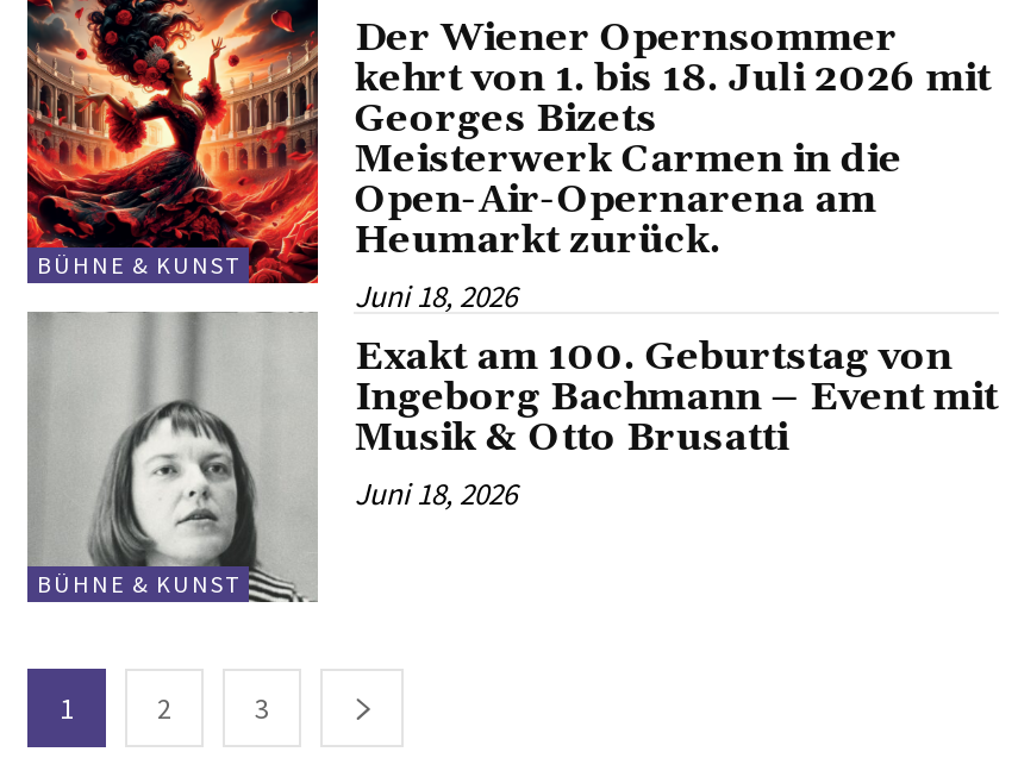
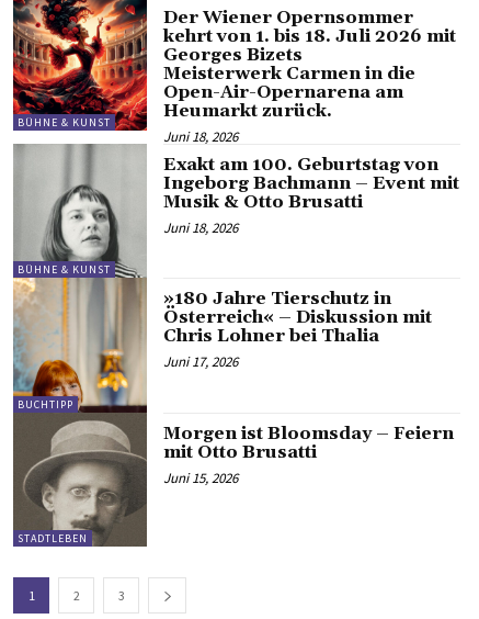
+ [image]
+ BUCHTIPP

+ STADTLEBEN

+ »180 Jahre Tierschutz in
+ Österreich« – Diskussion mit
+ Chris Lohner bei Thalia
+ Juni 17, 2026

+ Morgen ist Bloomsday – Feiern
+ mit Otto Brusatti
+ Juni 15, 2026
